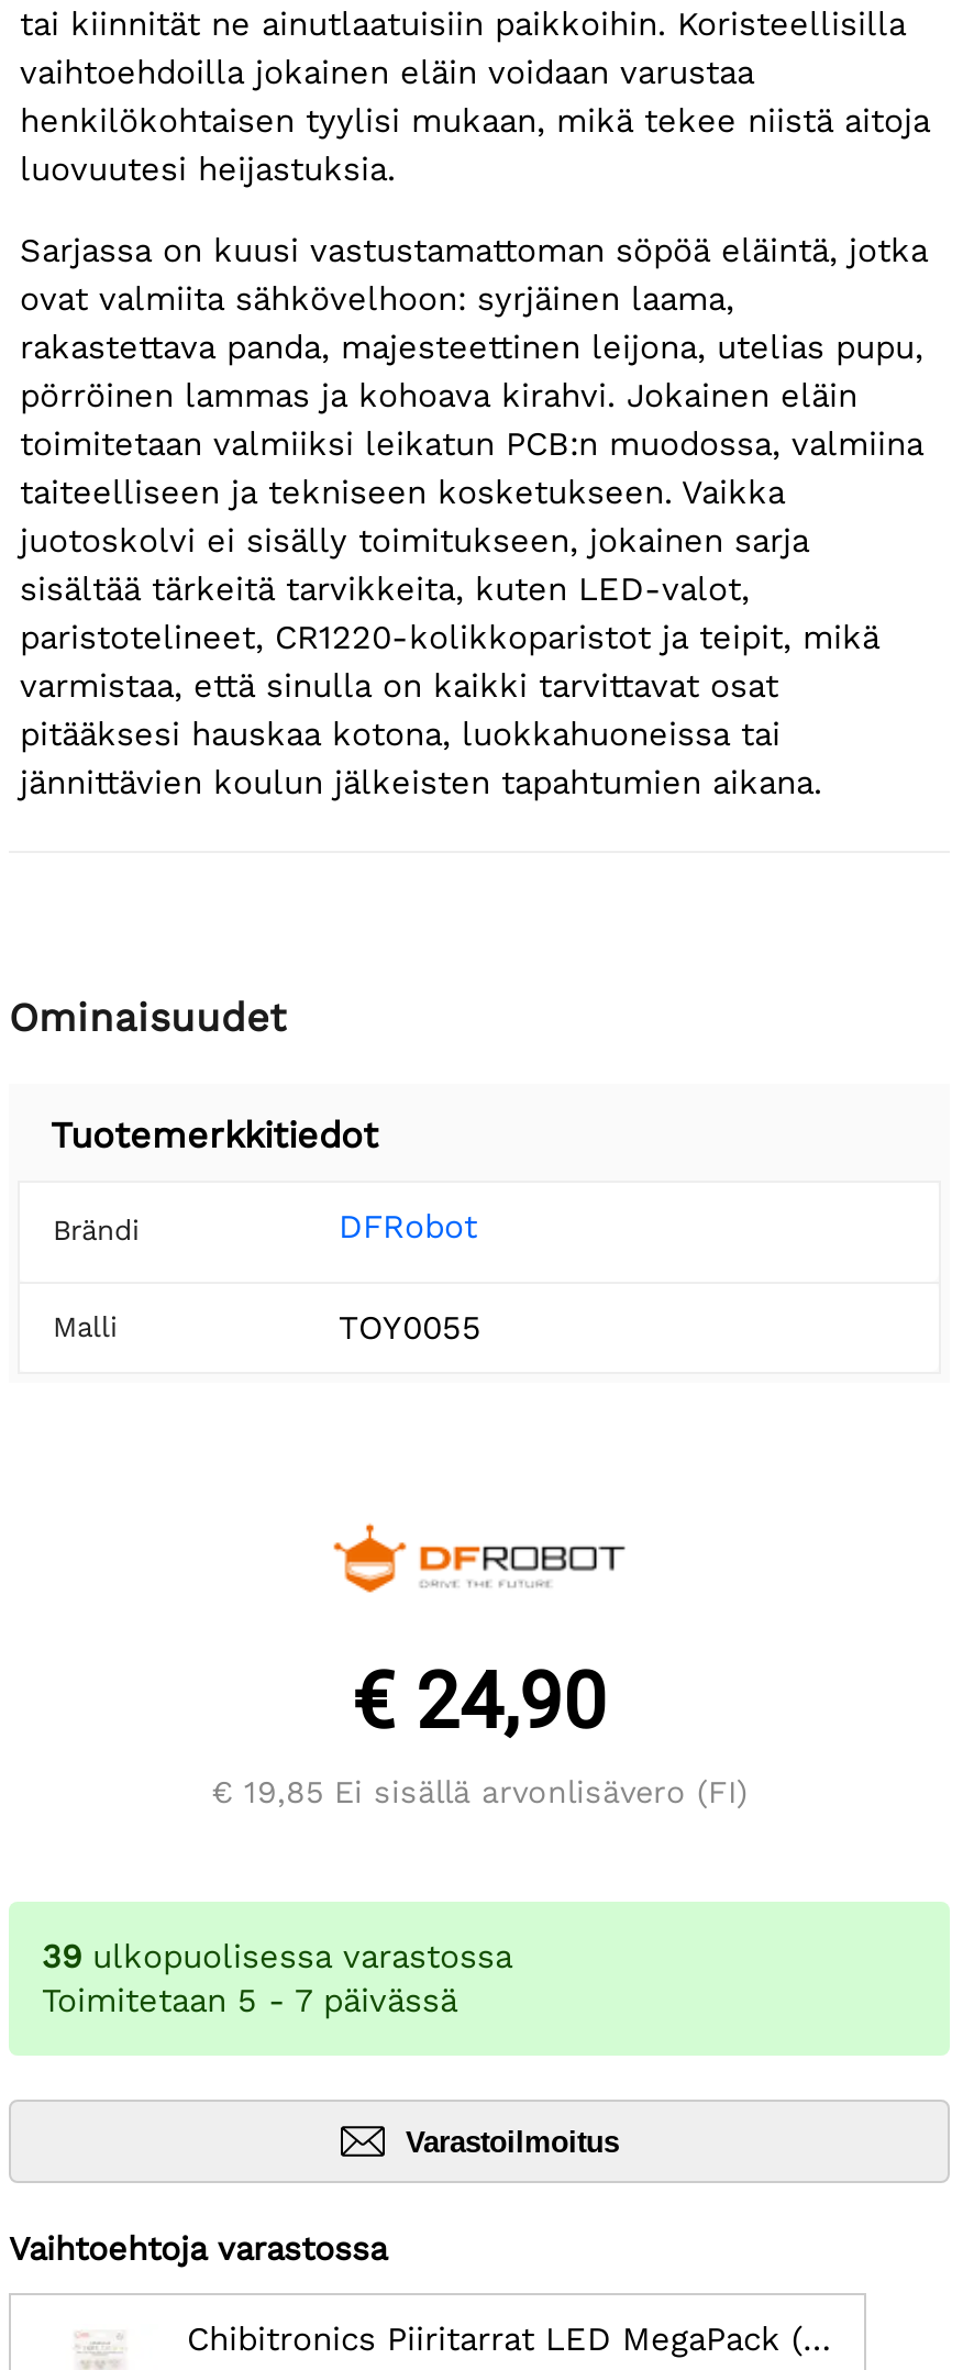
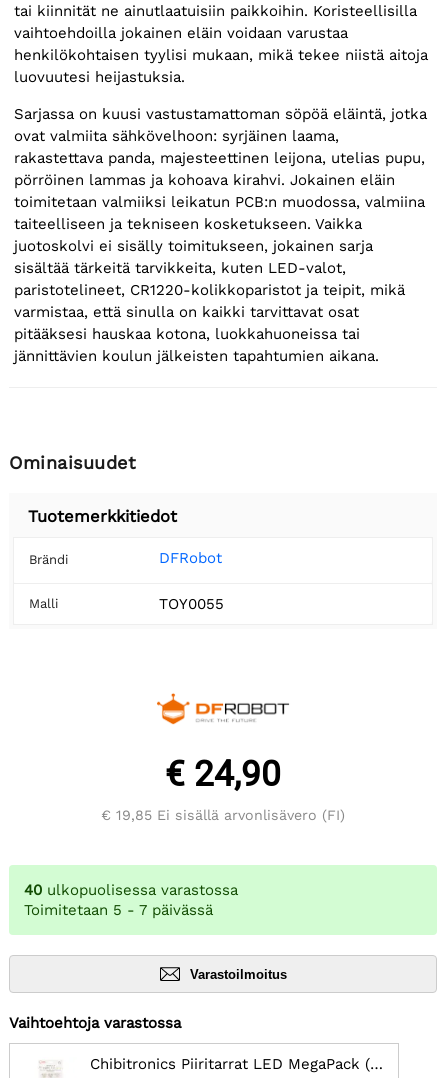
- 39 ulkopuolisessa varastossa
+ 40 ulkopuolisessa varastossa
